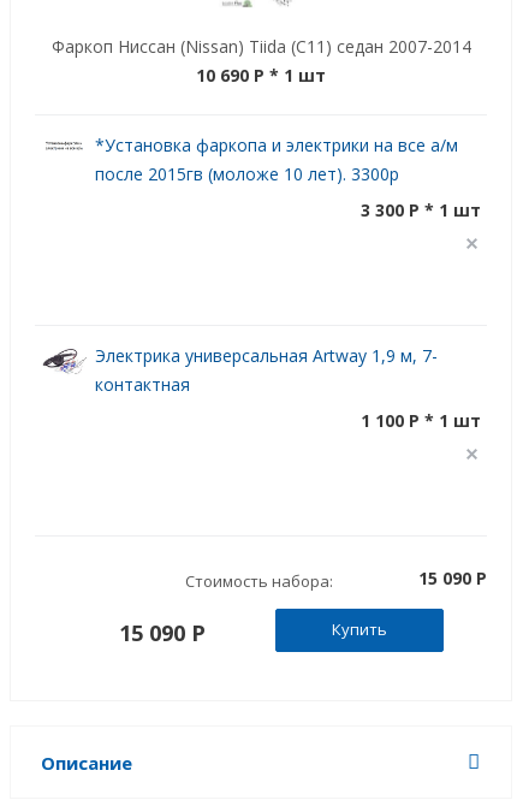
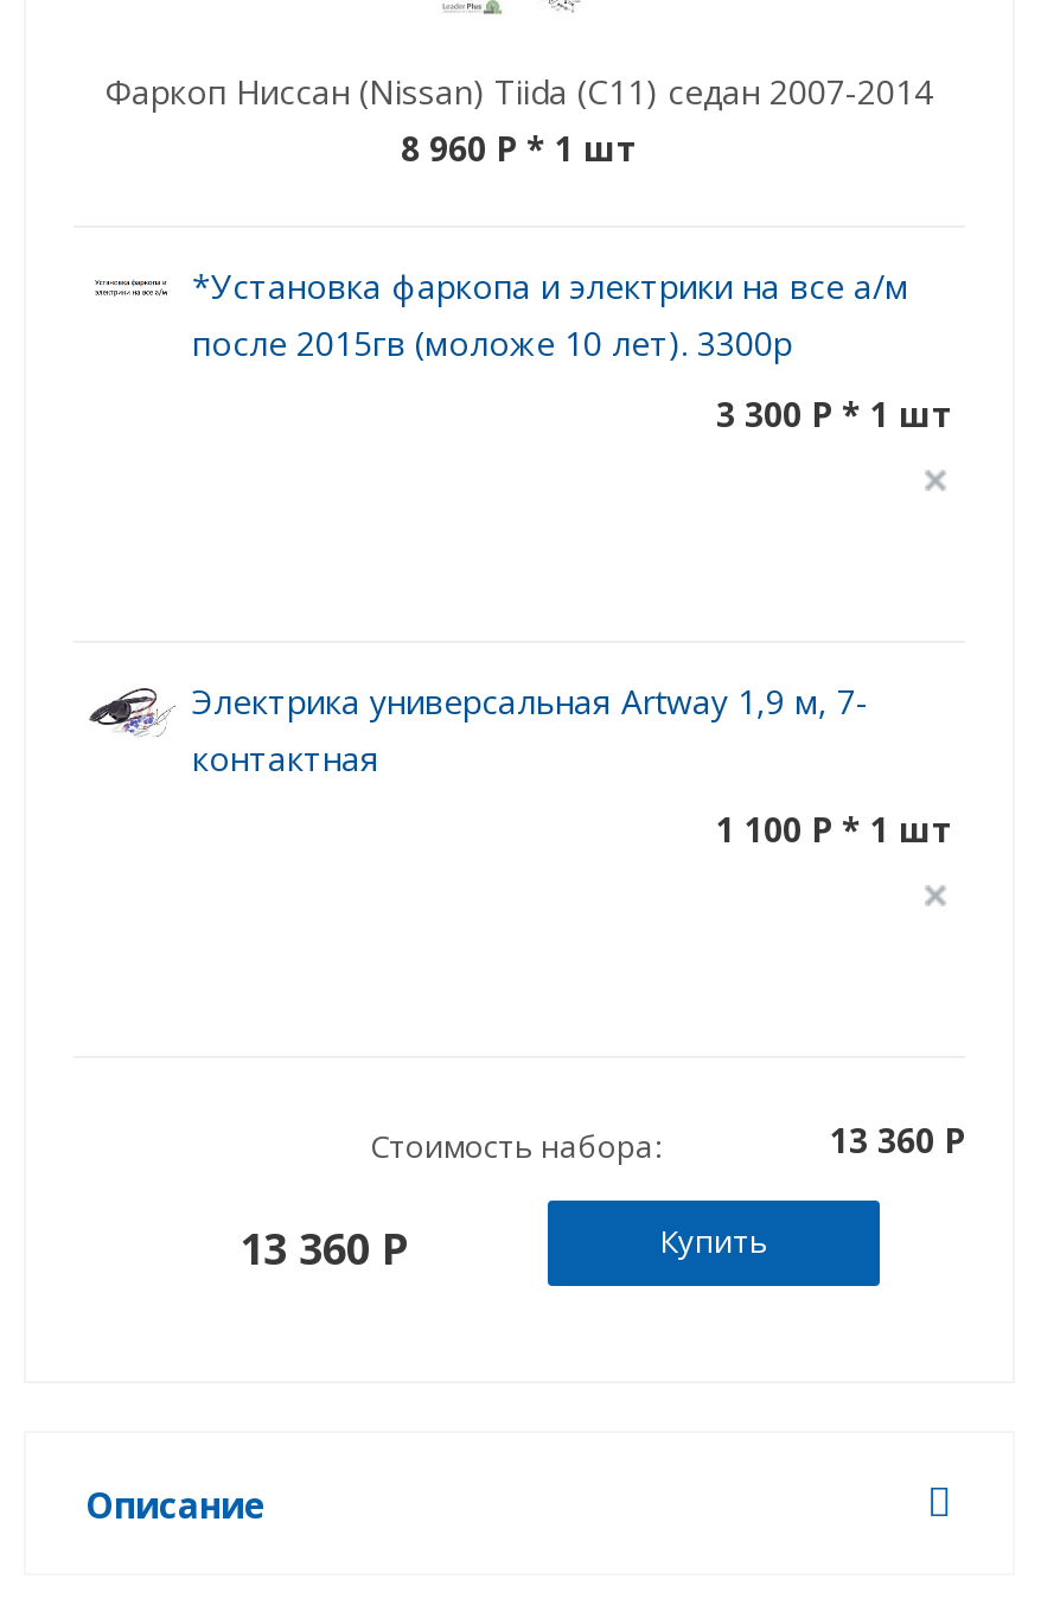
- 10 690 P * 1 шт
+ 8 960 P * 1 шт

- 15 090 P
+ 13 360 P

- 15 090 P
+ 13 360 P
